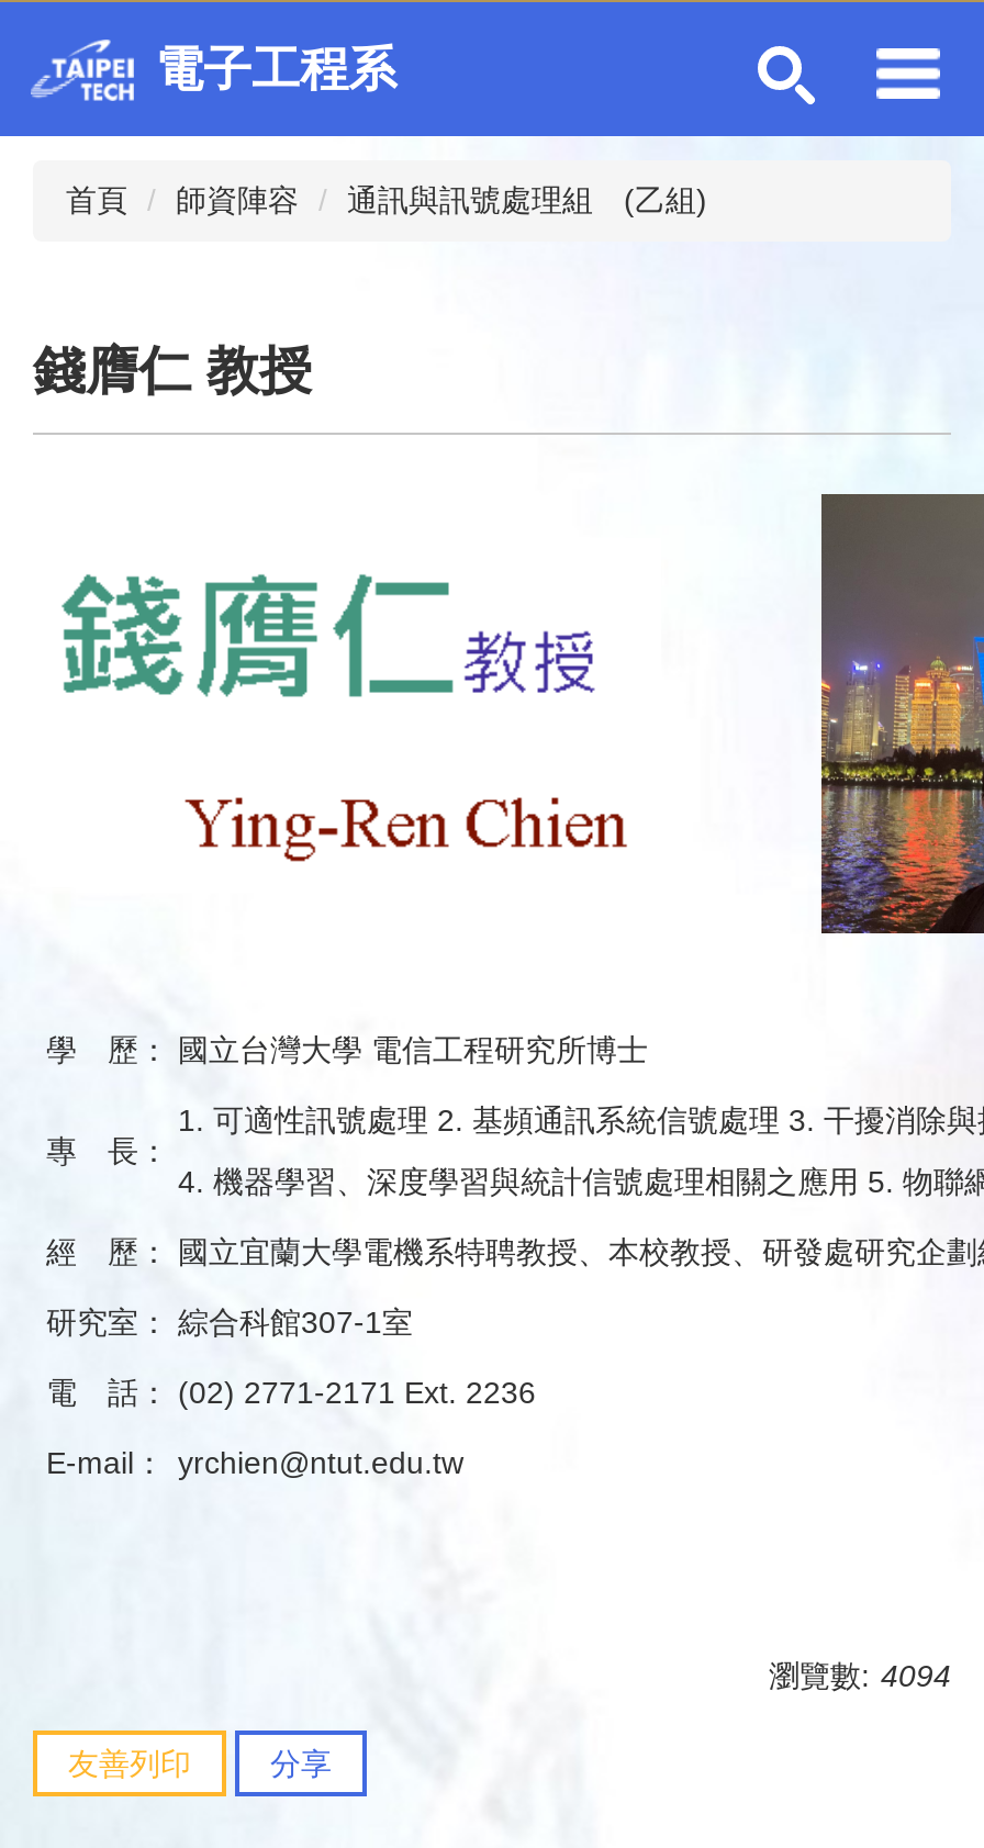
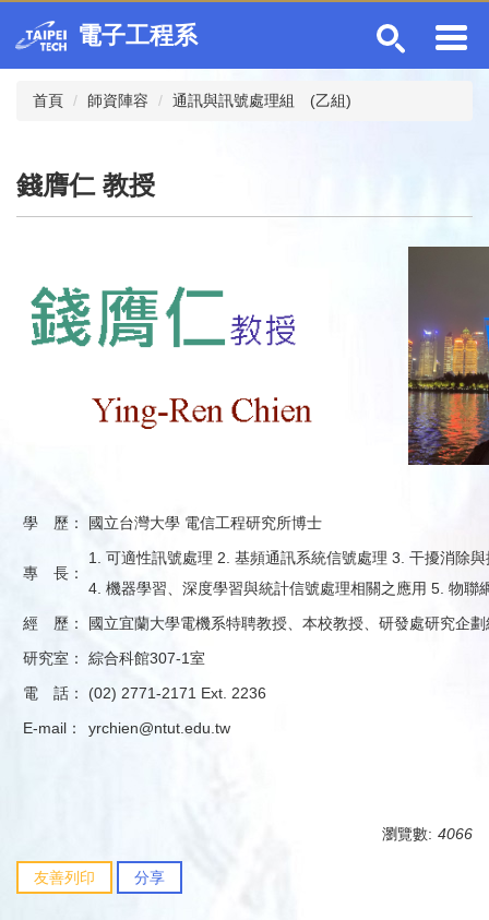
- 瀏覽數: 4094
+ 瀏覽數: 4066
